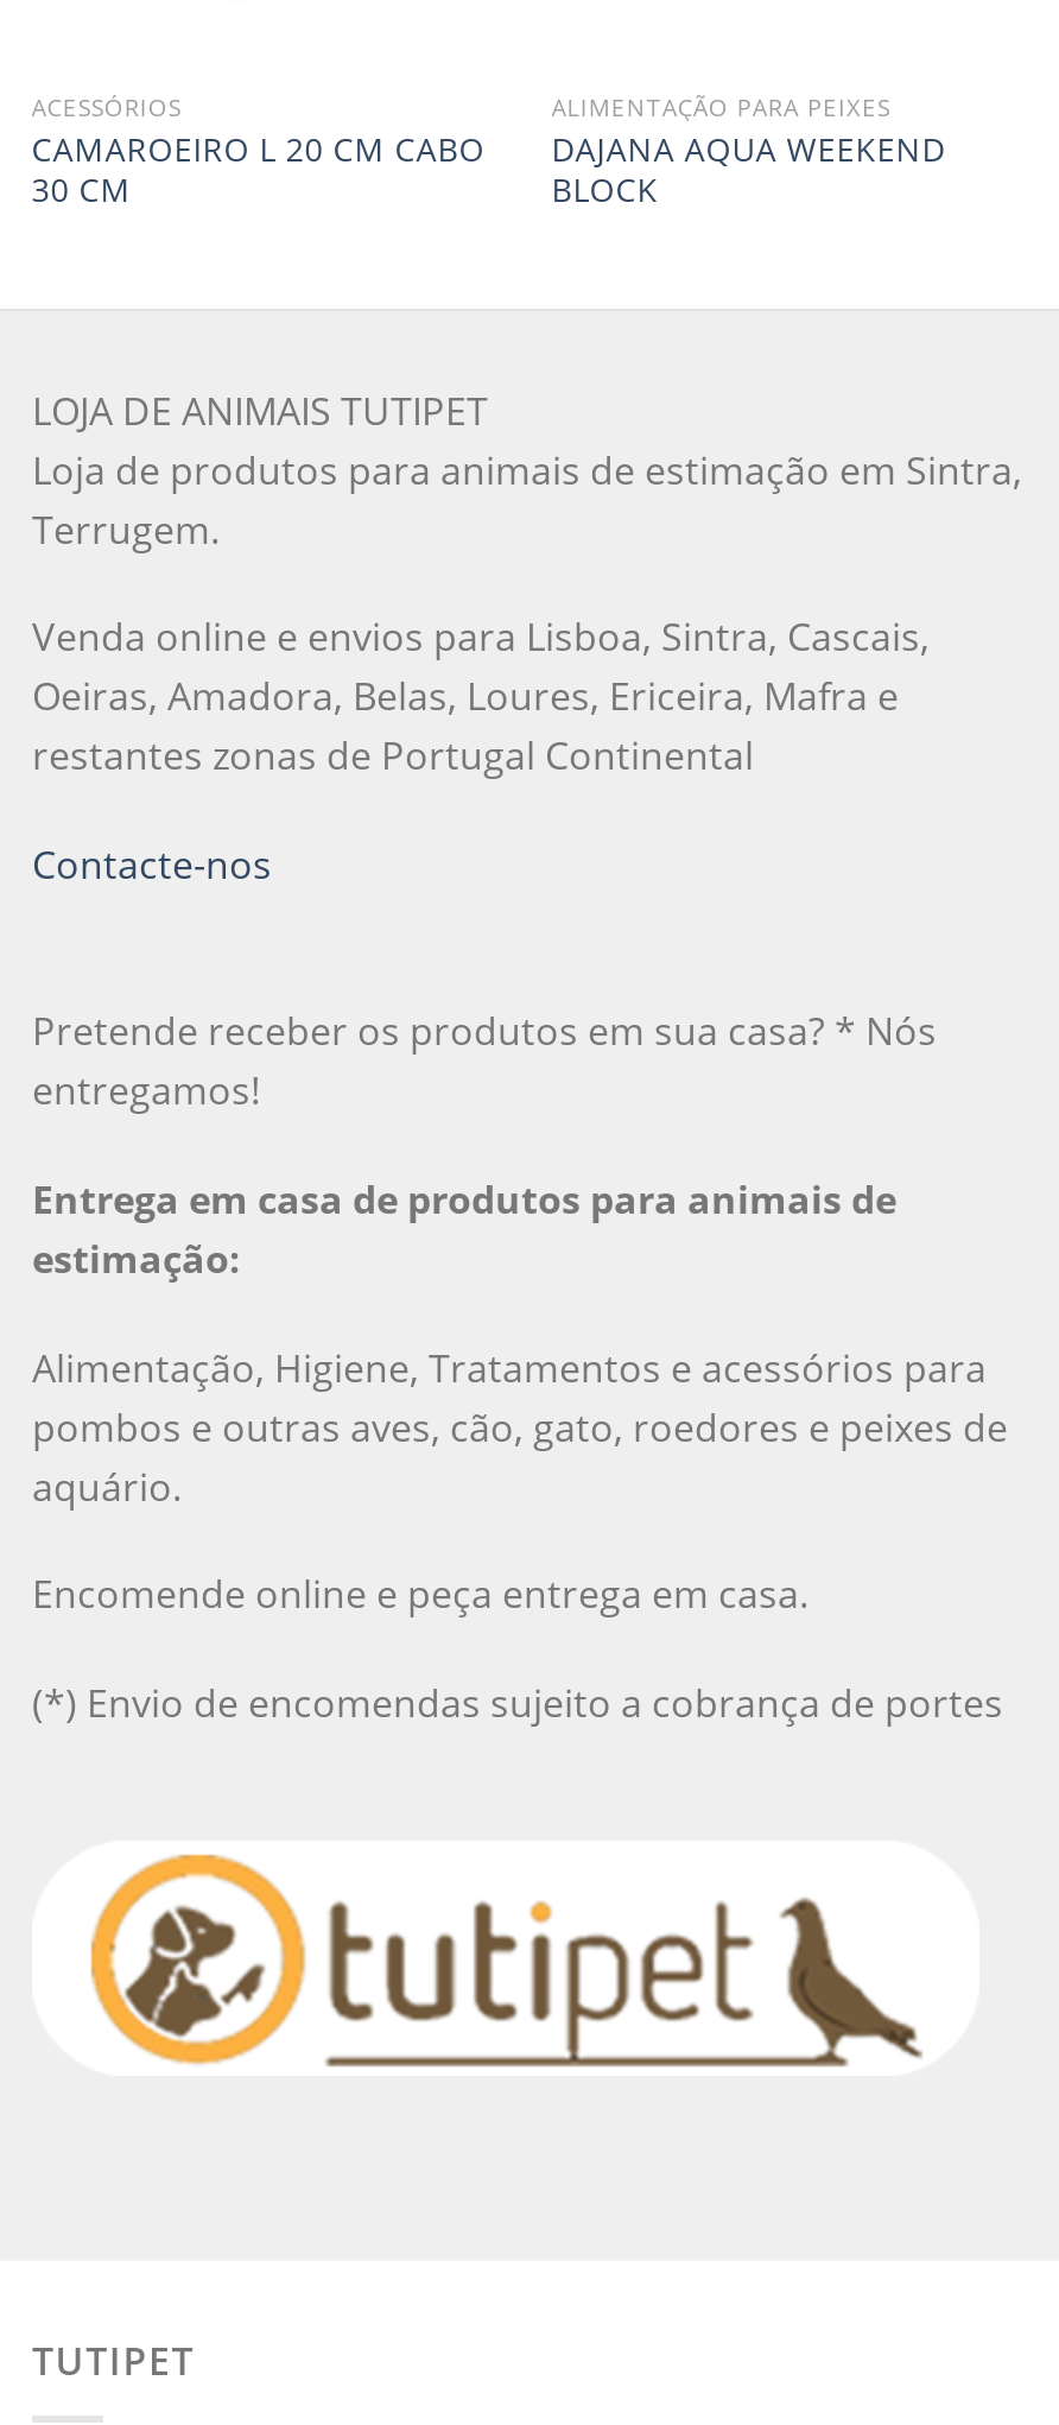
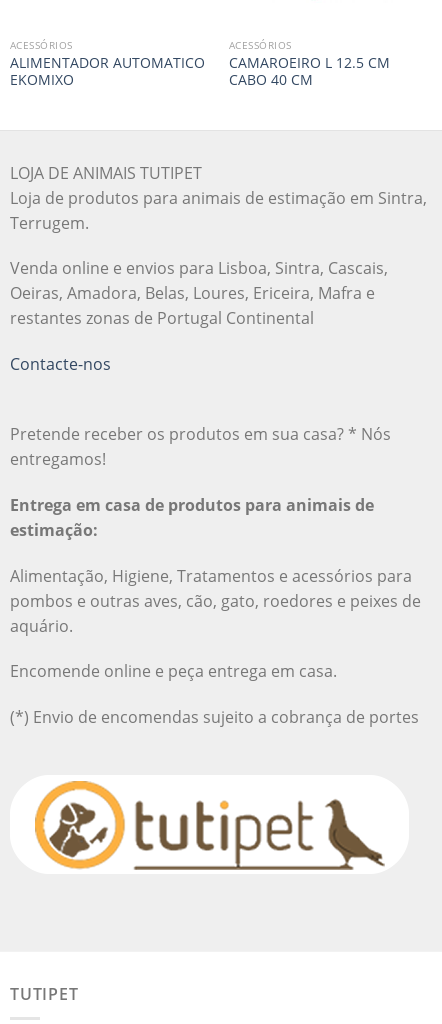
- ALIMENTAÇÃO PARA PEIXES
- DAJANA AQUA WEEKEND
- BLOCK
+ ACESSÓRIOS
+ CAMAROEIRO L 12.5 CM
+ CABO 40 CM

- CAMAROEIRO L 20 CM CABO
- 30 CM
+ ALIMENTADOR AUTOMATICO
+ EKOMIXO
